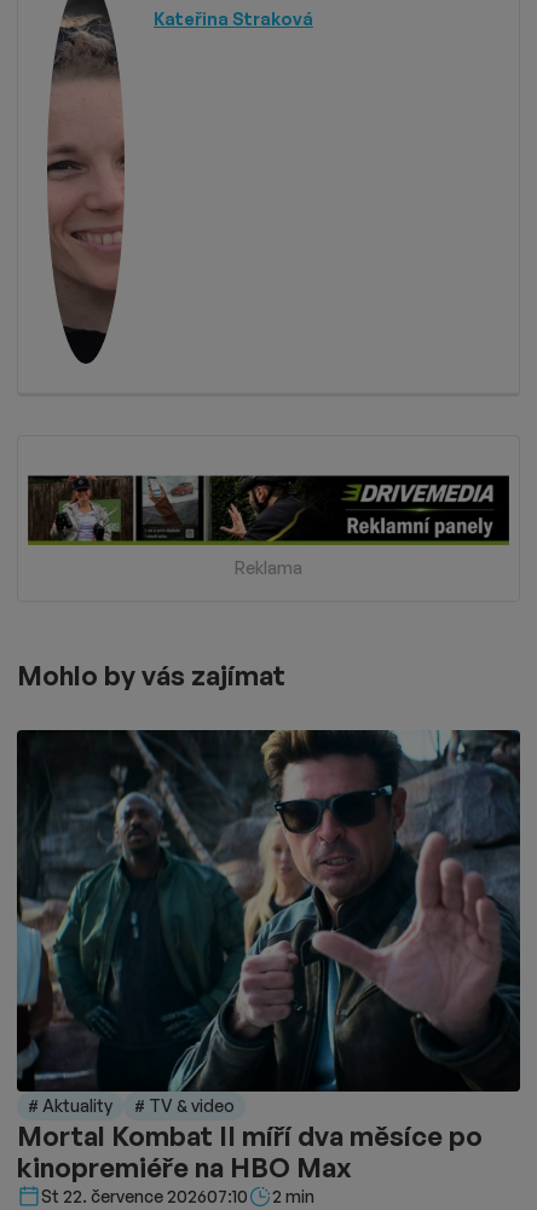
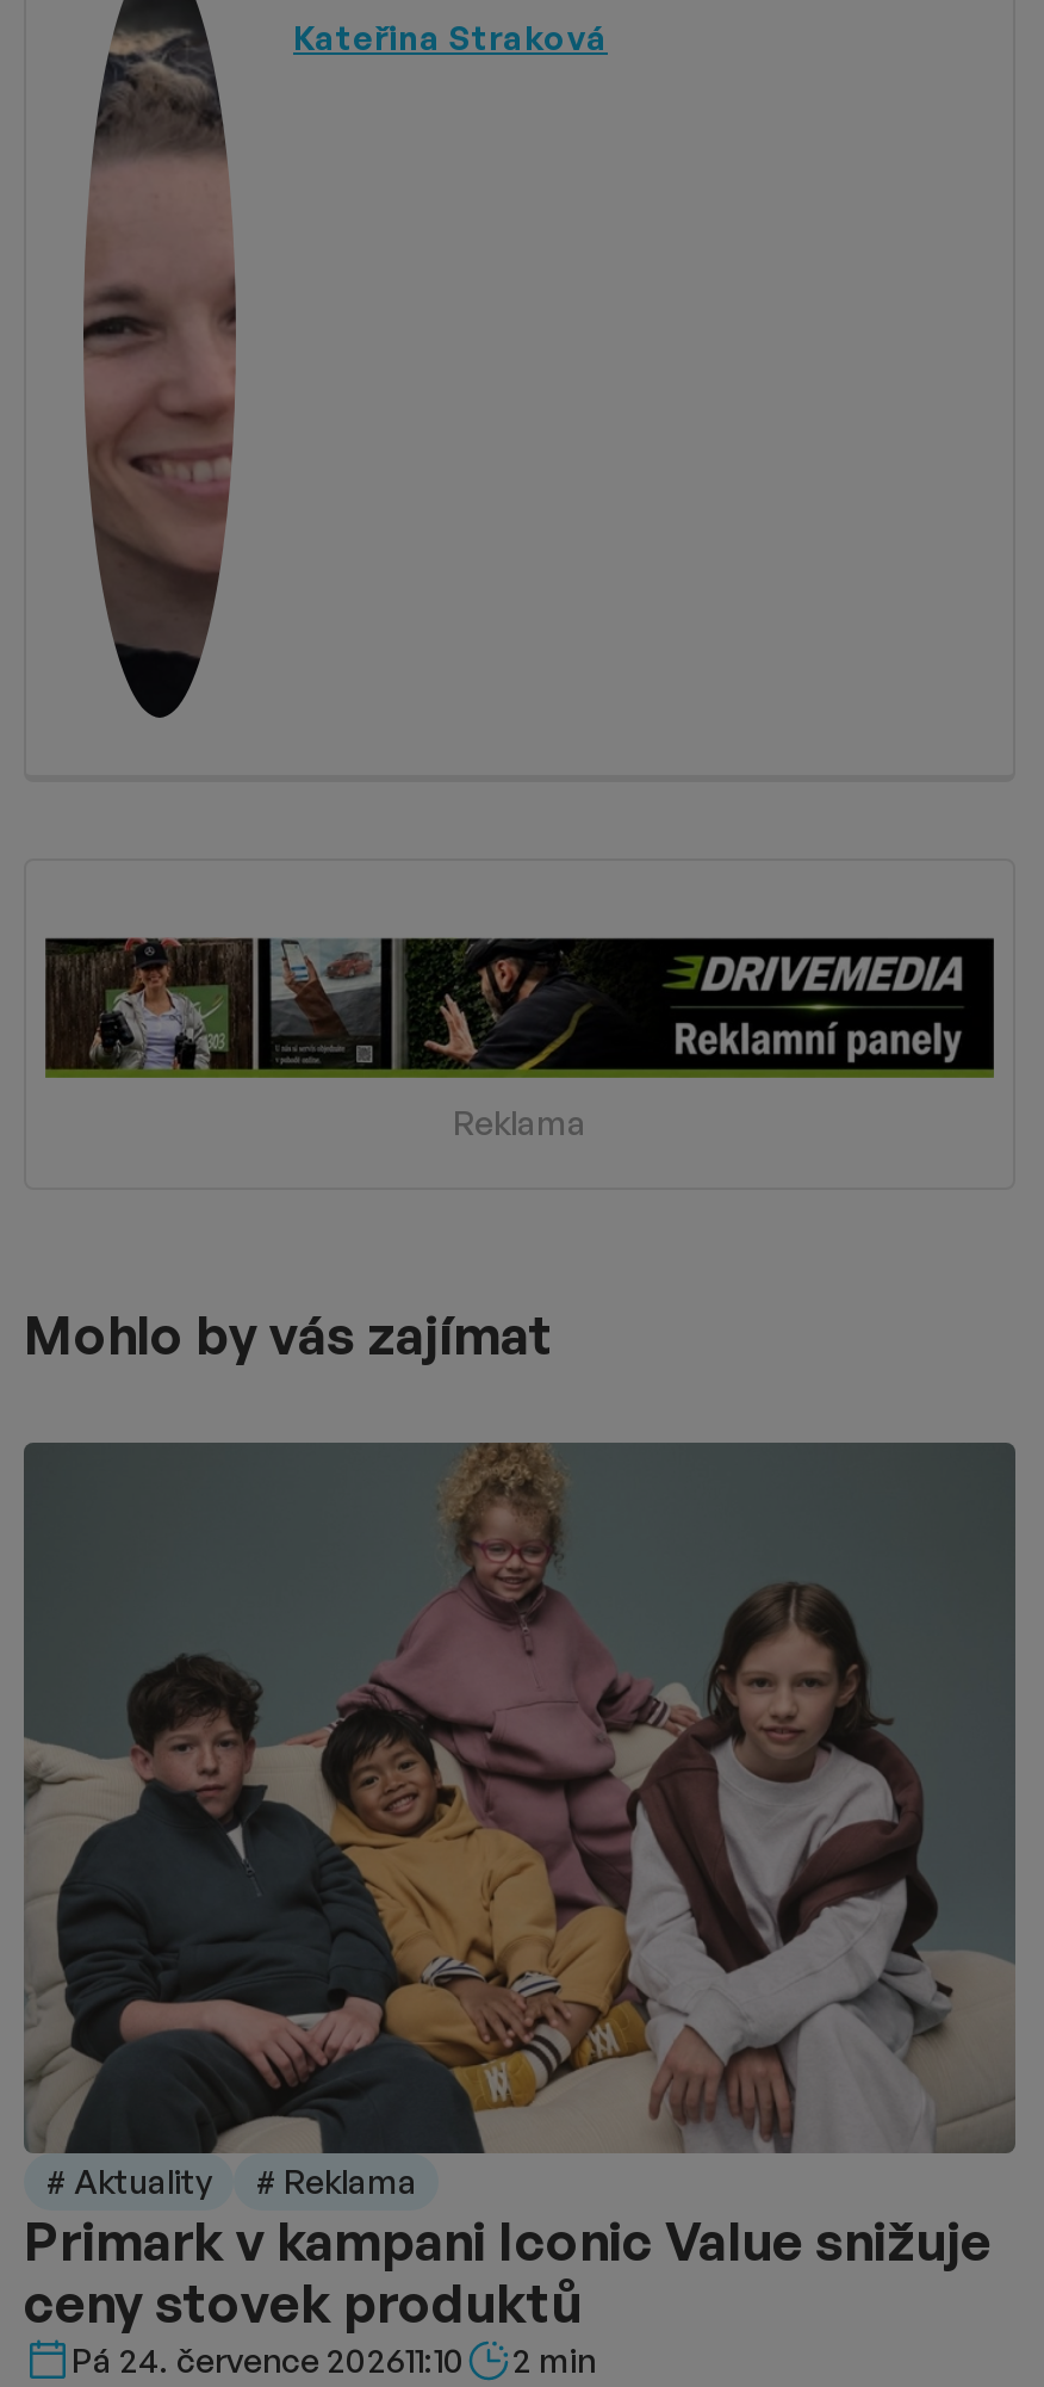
- [image]
- # TV & video
- Mortal Kombat II míří dva měsíce po
- kinopremiéře na HBO Max
- St 22. července 202607:10
+ [image]
+ # Reklama
+ Primark v kampani Iconic Value snižuje
+ ceny stovek produktů
+ Pá 24. července 202611:10
